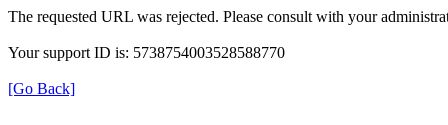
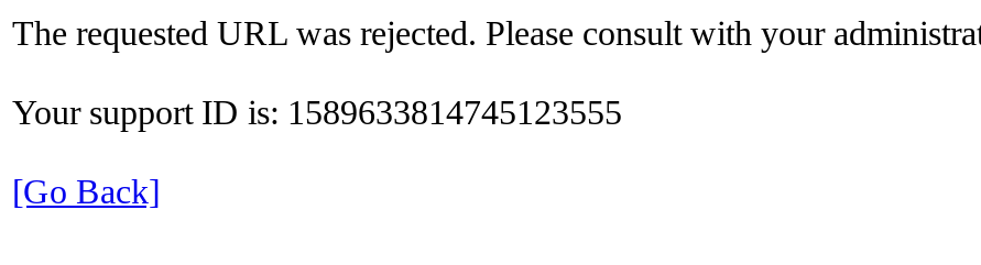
- Your support ID is: 5738754003528588770
+ Your support ID is: 1589633814745123555
